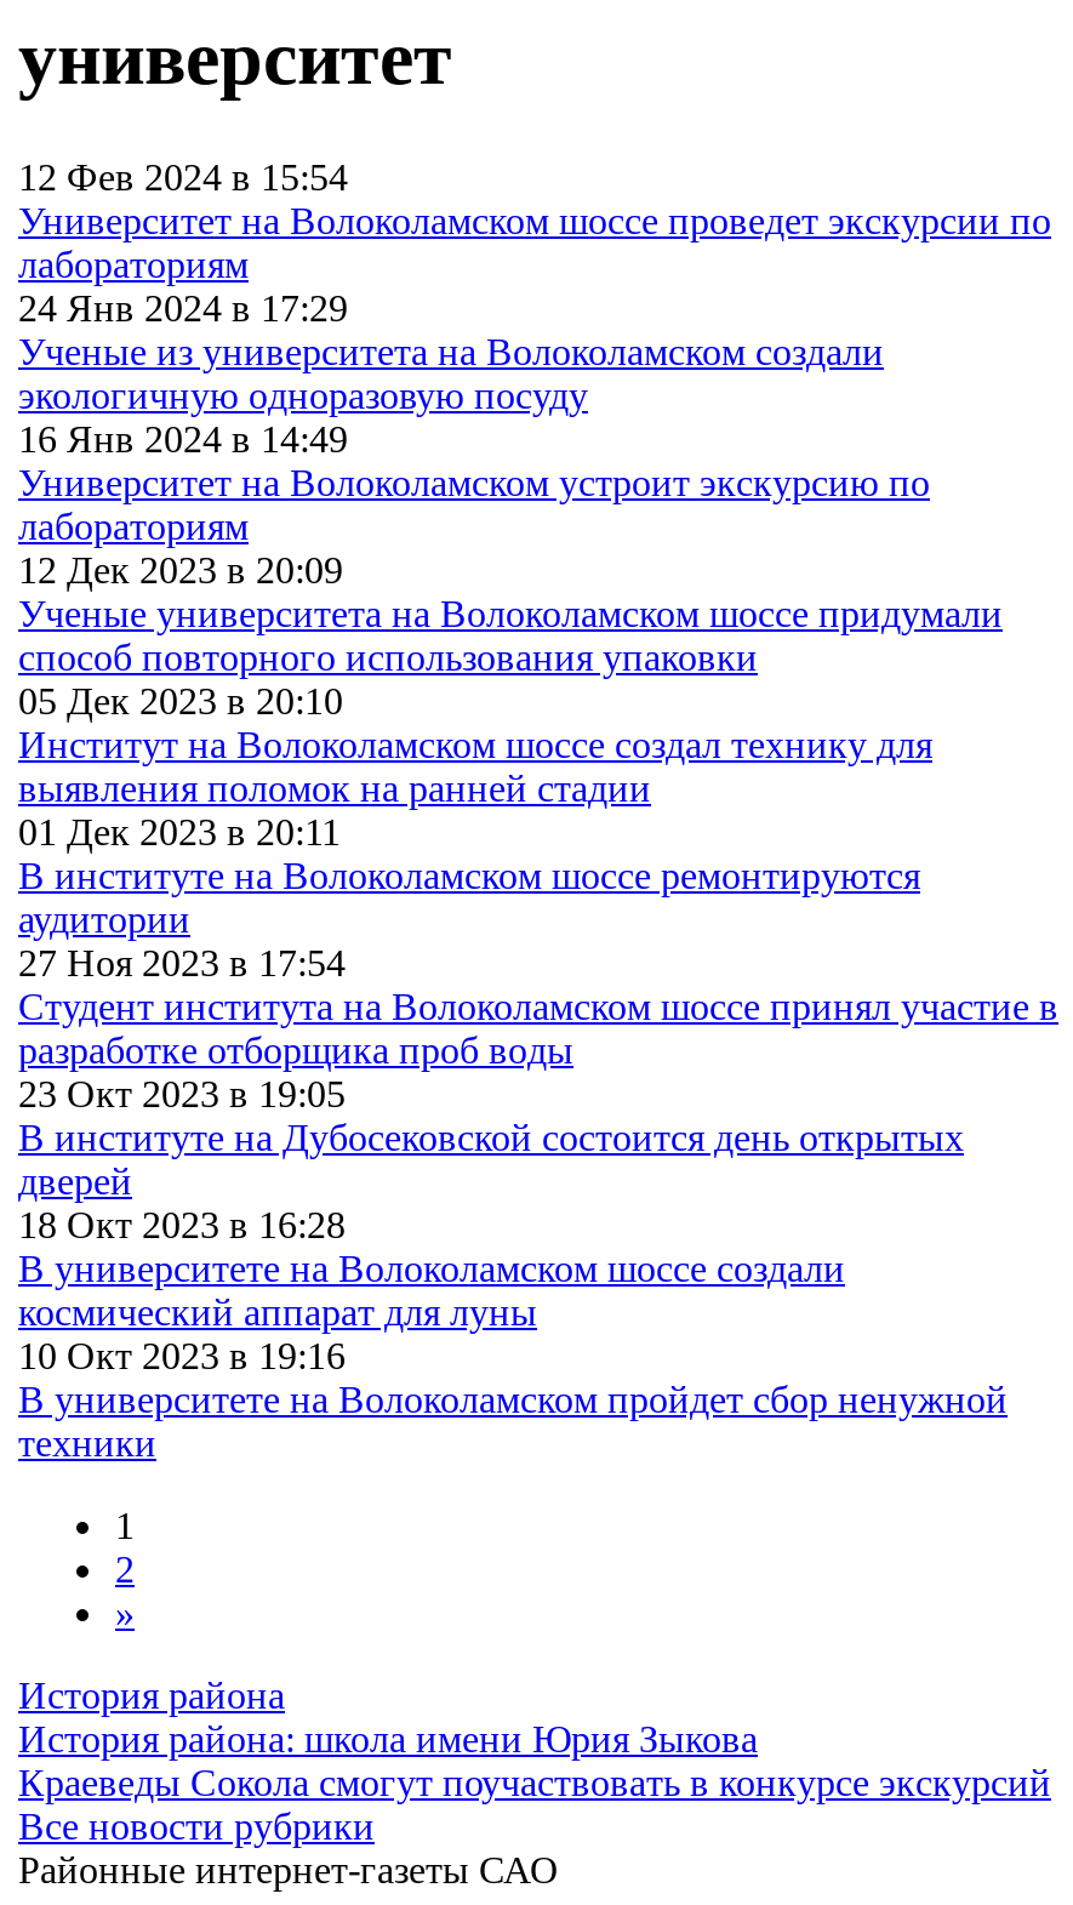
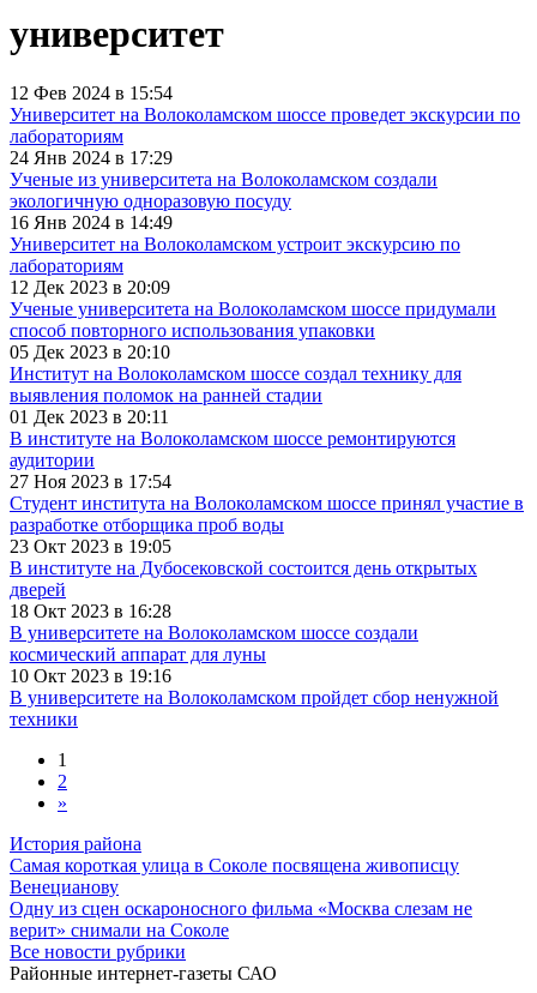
- История района: школа имени Юрия Зыкова
- Краеведы Сокола смогут поучаствовать в конкурсе экскурсий
+ Самая короткая улица в Соколе посвящена живописцу
+ Венецианову
+ Одну из сцен оскароносного фильма «Москва слезам не
+ верит» снимали на Соколе
